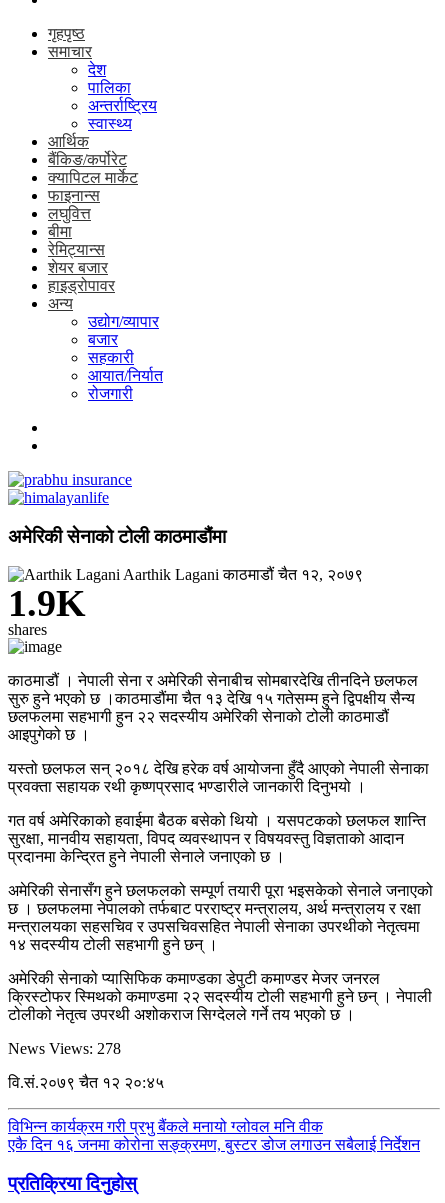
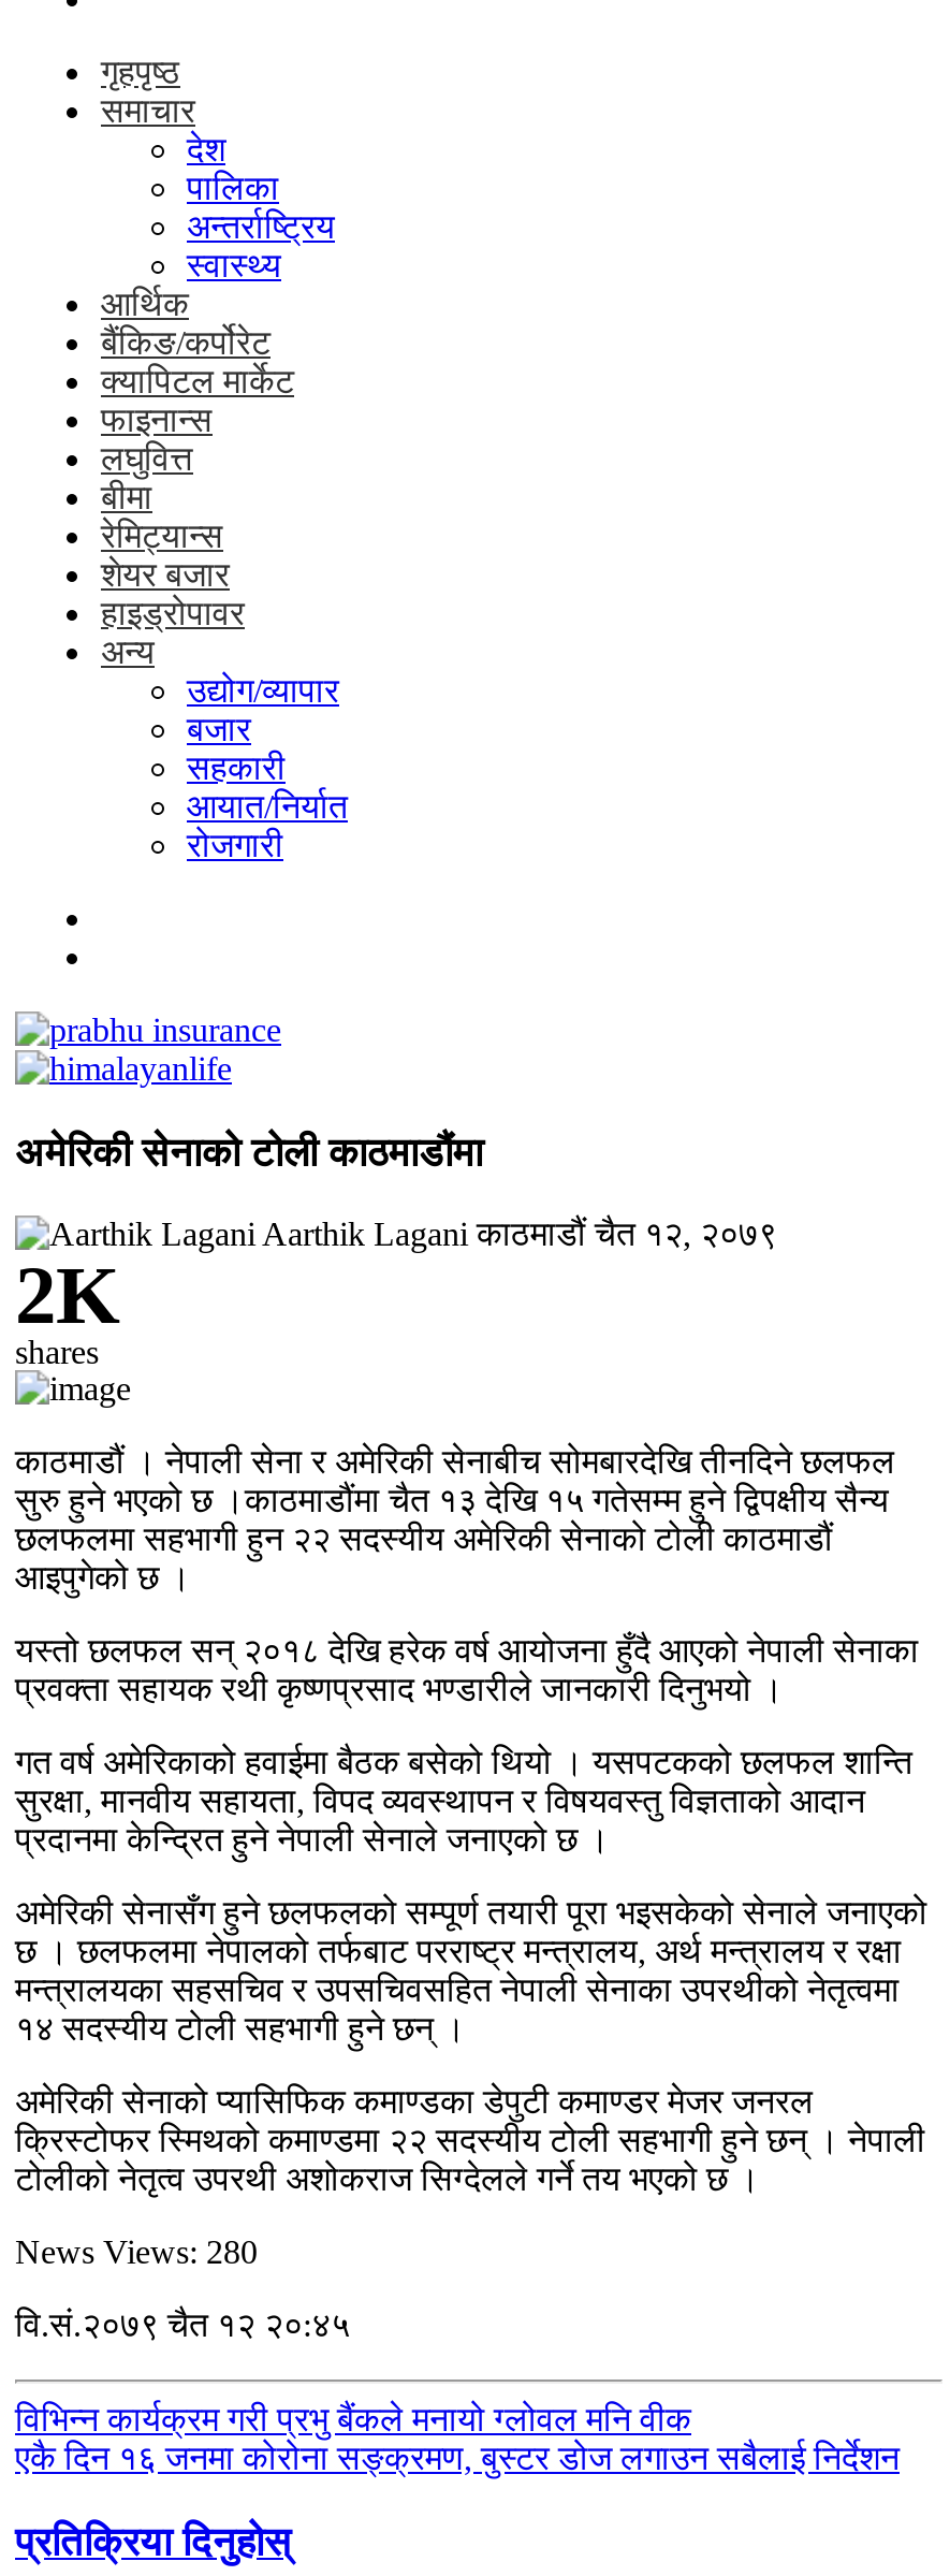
- 1.9K
+ 2K

- News Views: 278
+ News Views: 280
